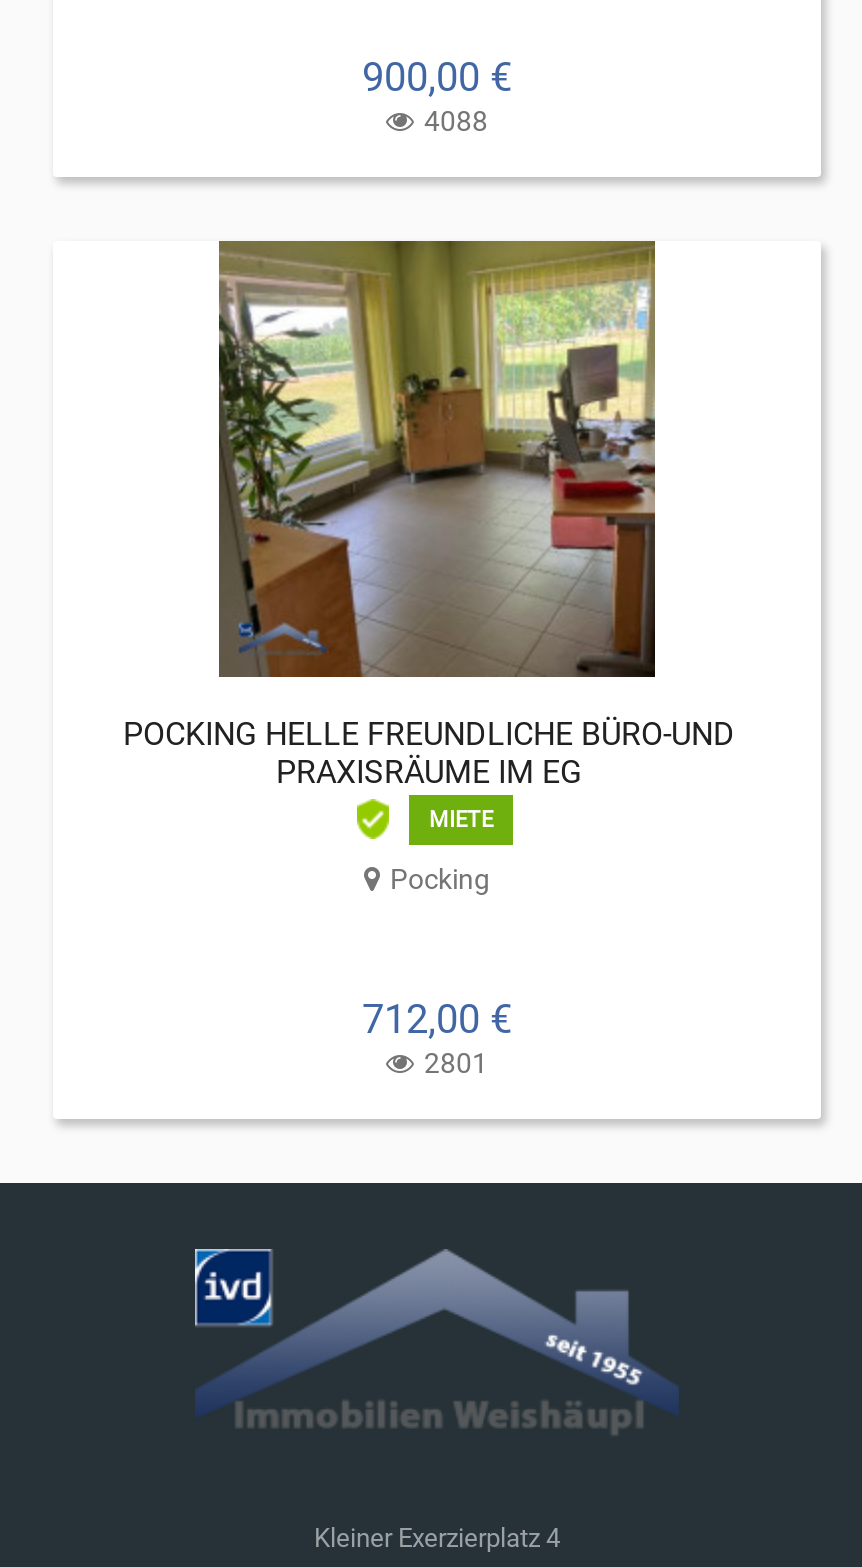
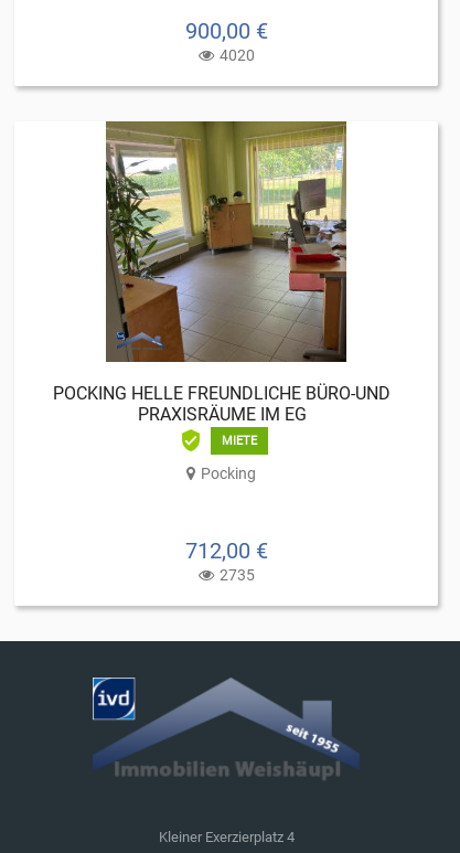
- 4088
+ 4020

- 2801
+ 2735
